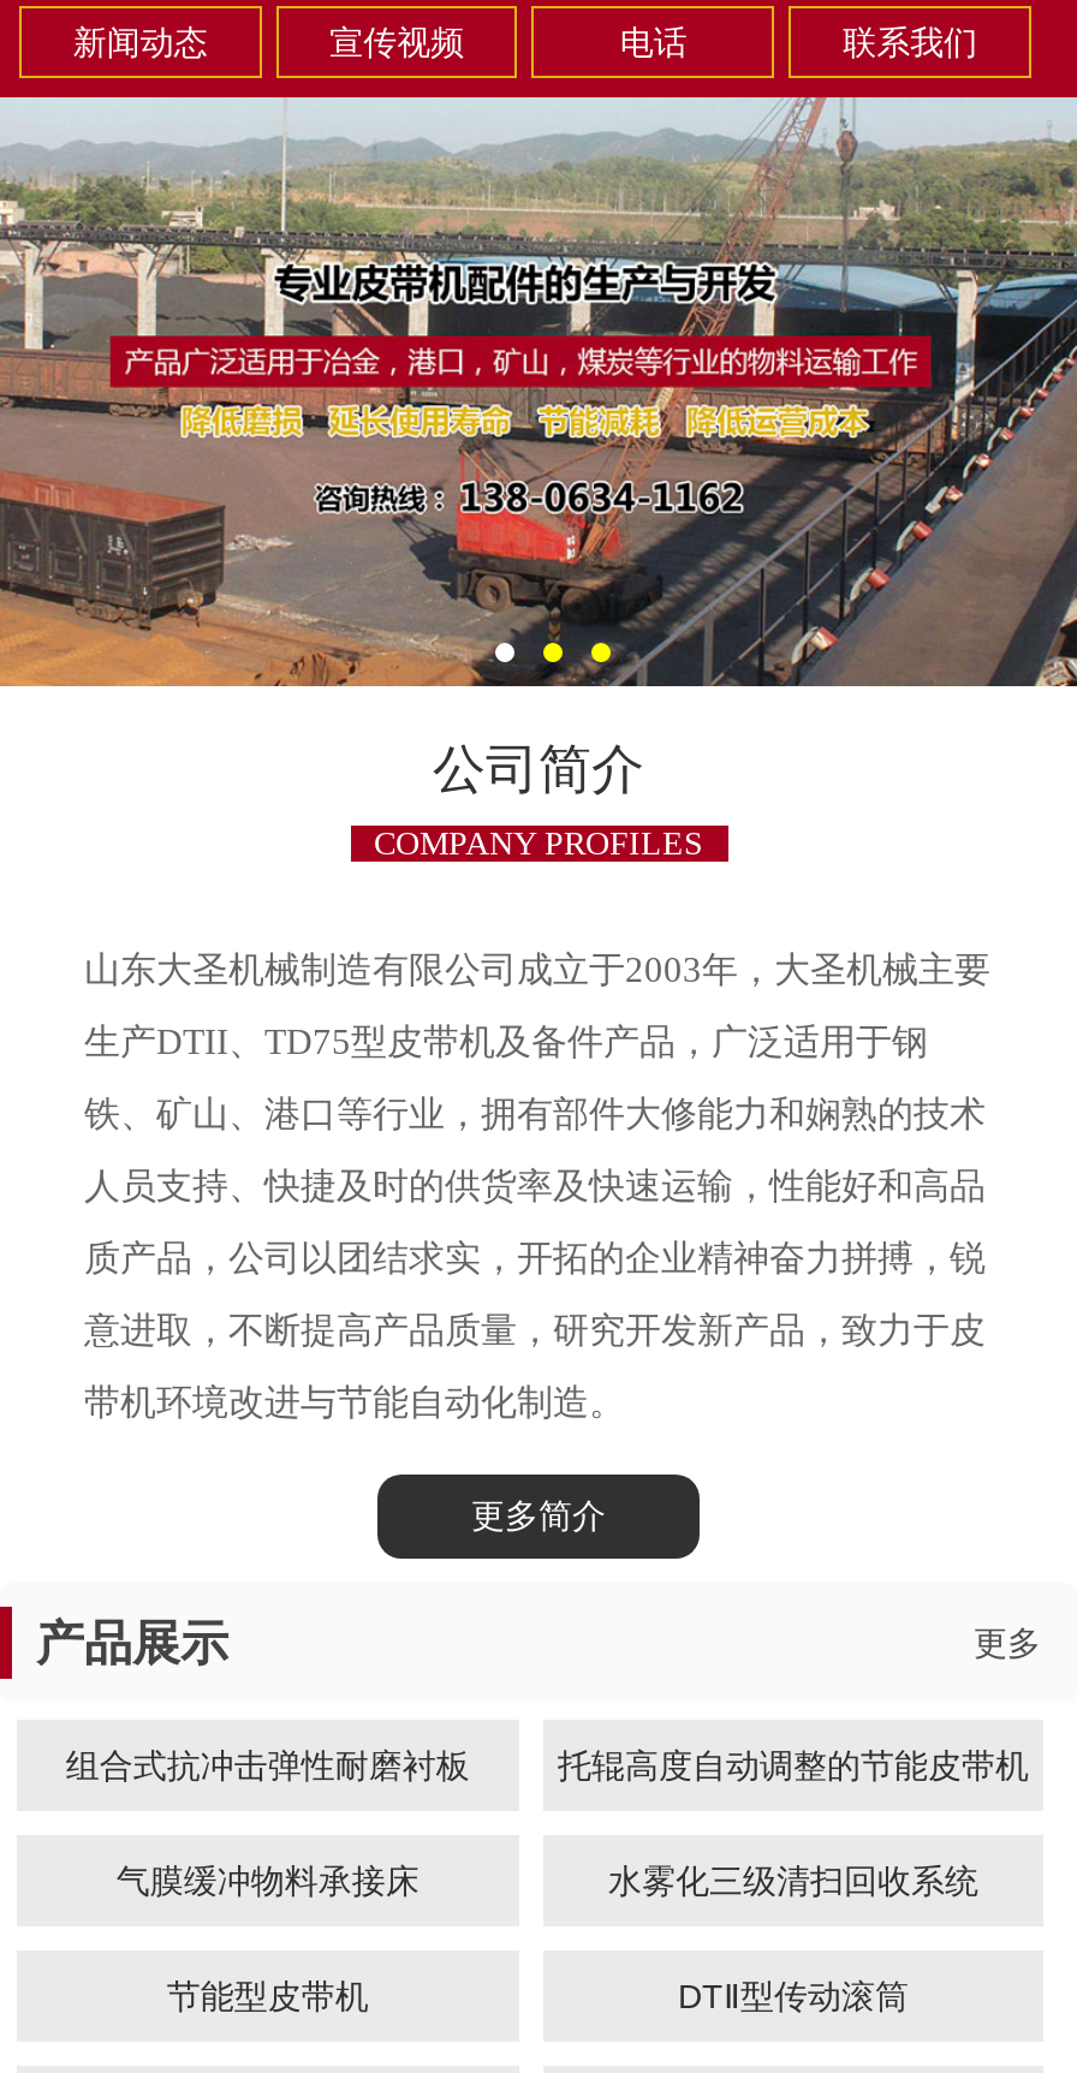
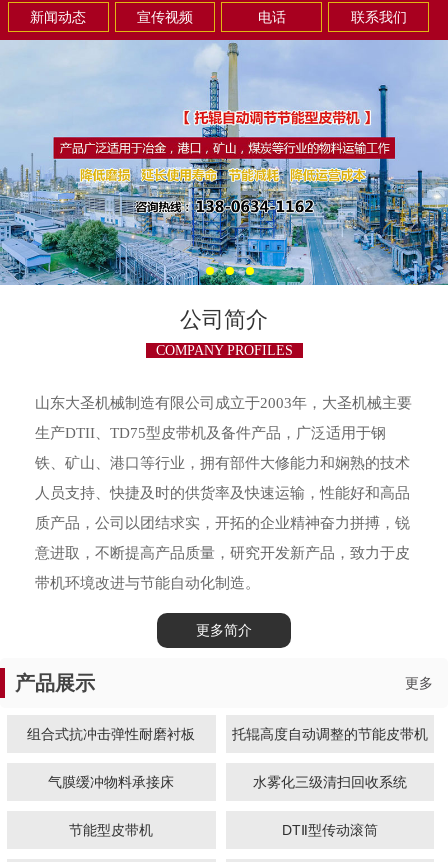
- [image]
+ [image]
